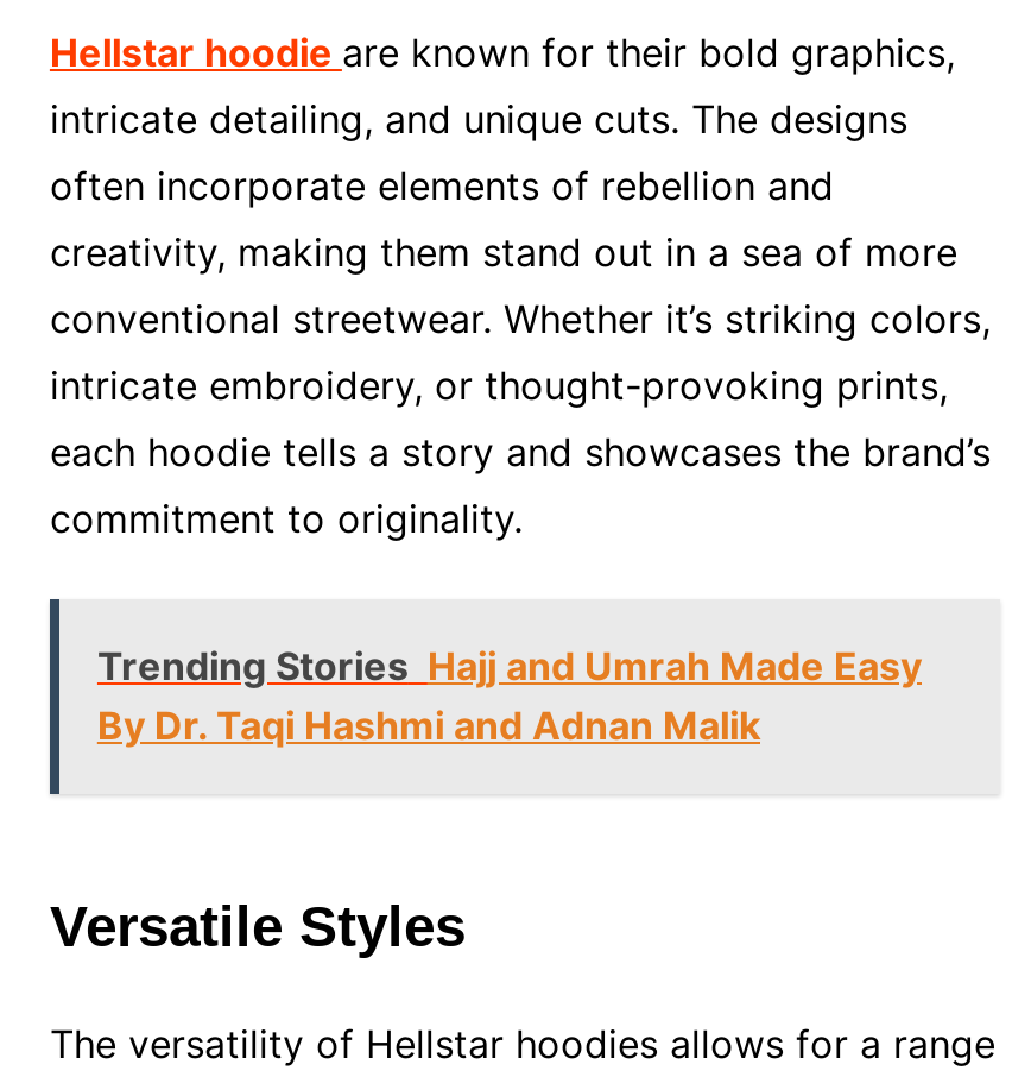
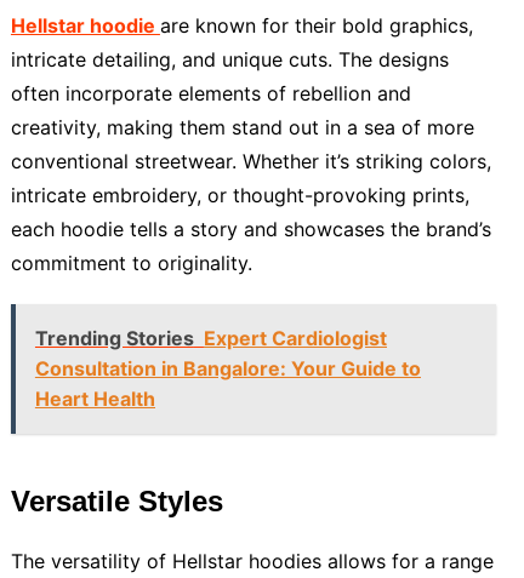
- Trending Stories Hajj and Umrah Made Easy
- By Dr. Taqi Hashmi and Adnan Malik
+ Trending Stories Expert Cardiologist
+ Consultation in Bangalore: Your Guide to
+ Heart Health
